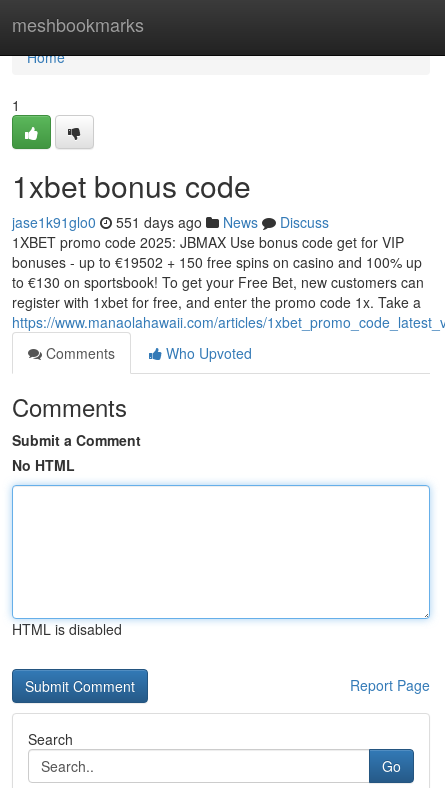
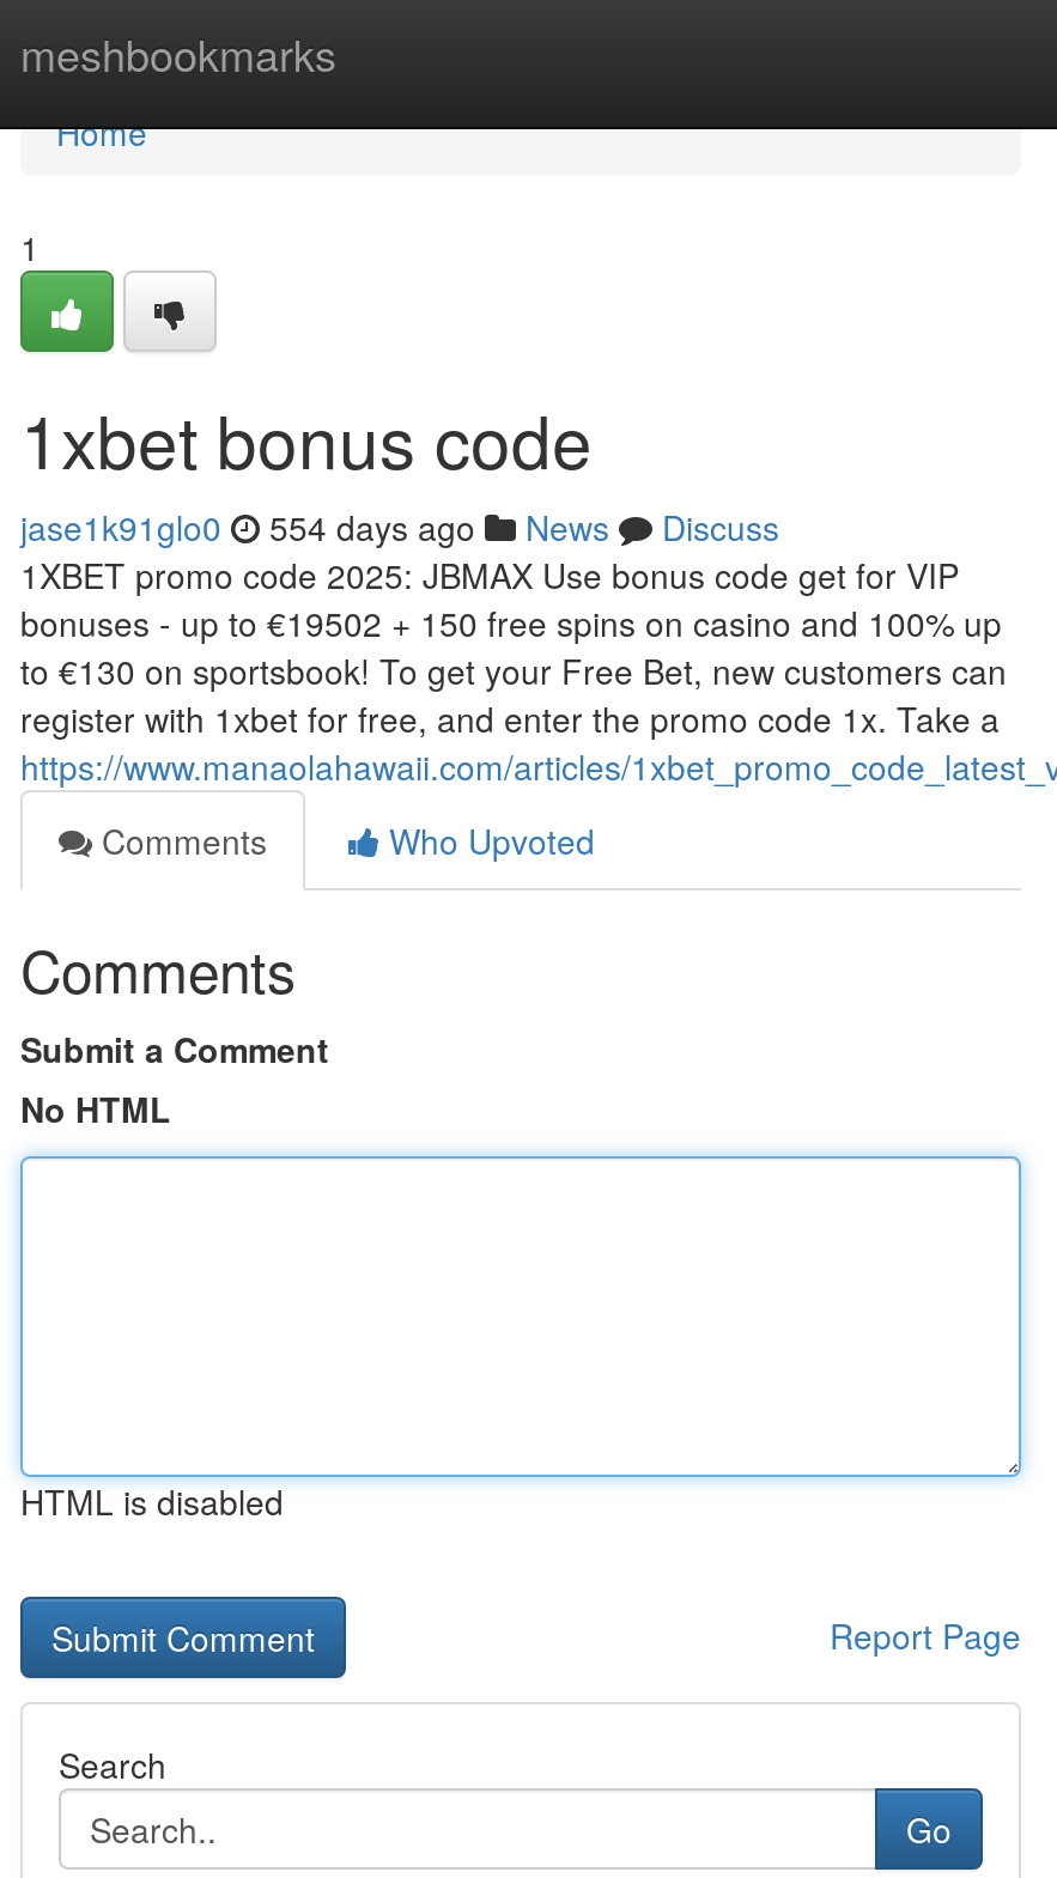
- jase1k91glo0 551 days ago News Discuss
+ jase1k91glo0 554 days ago News Discuss
